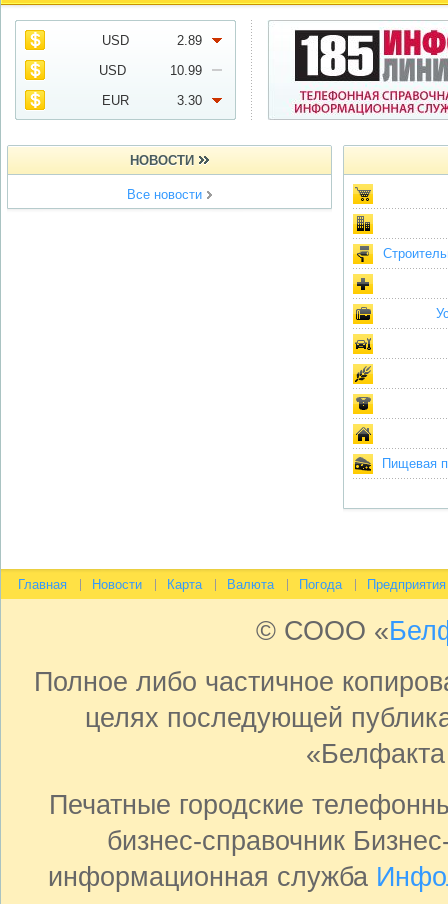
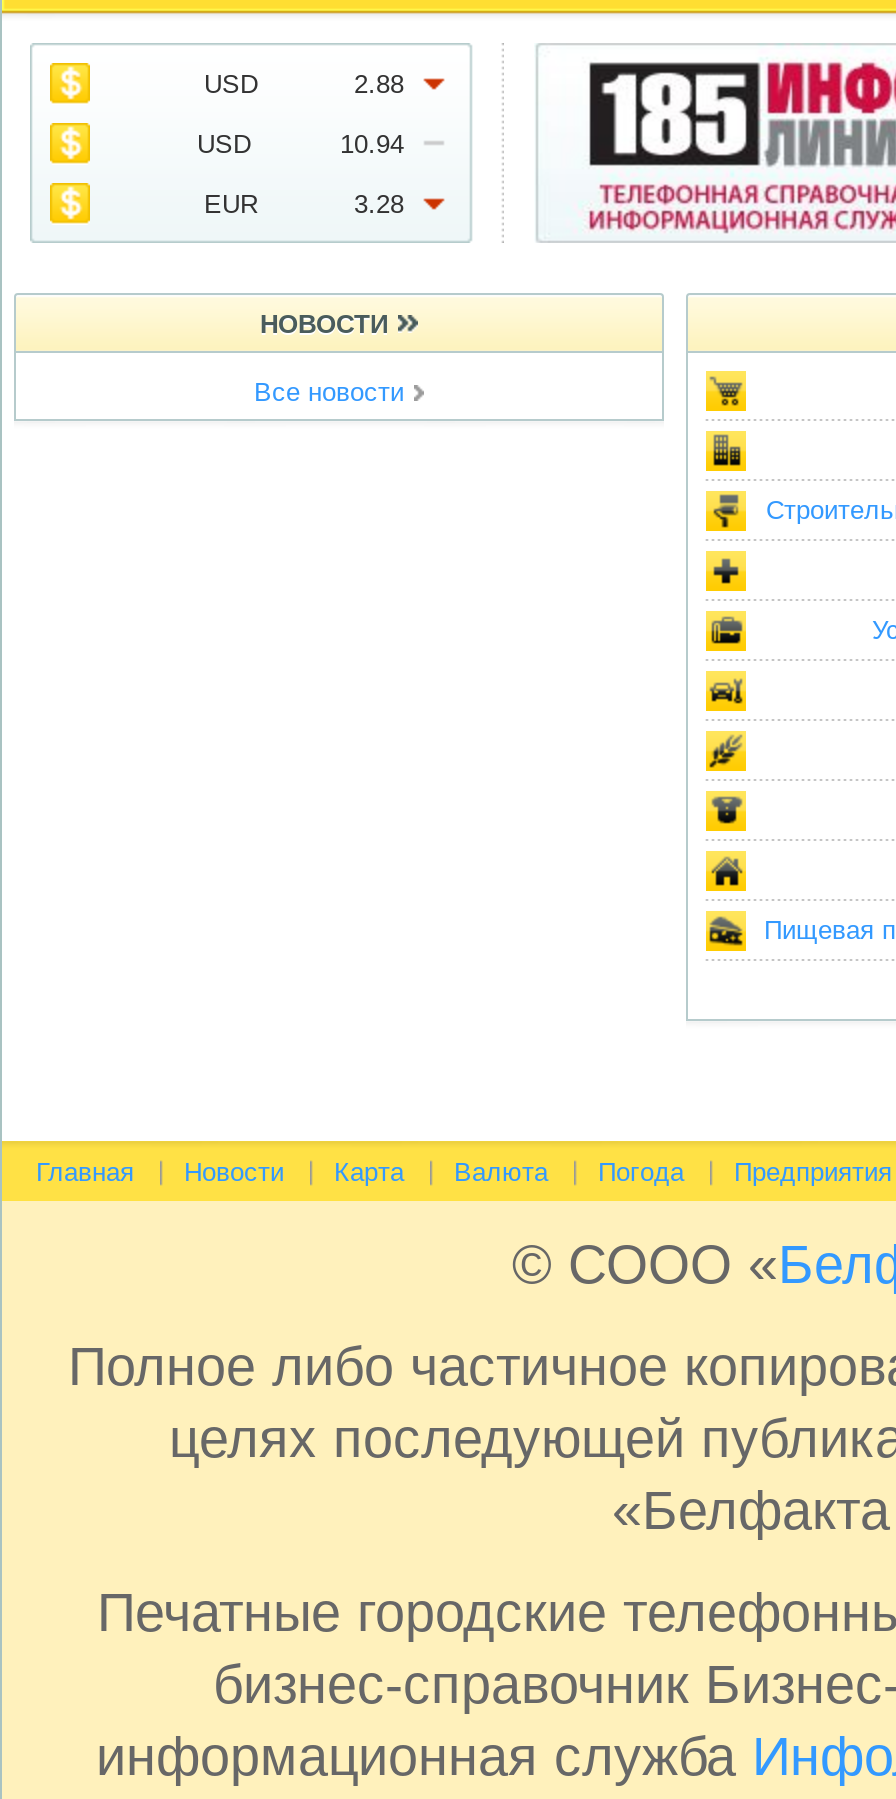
- 2.89
+ 2.88

- 10.99
+ 10.94

- 3.30
+ 3.28
